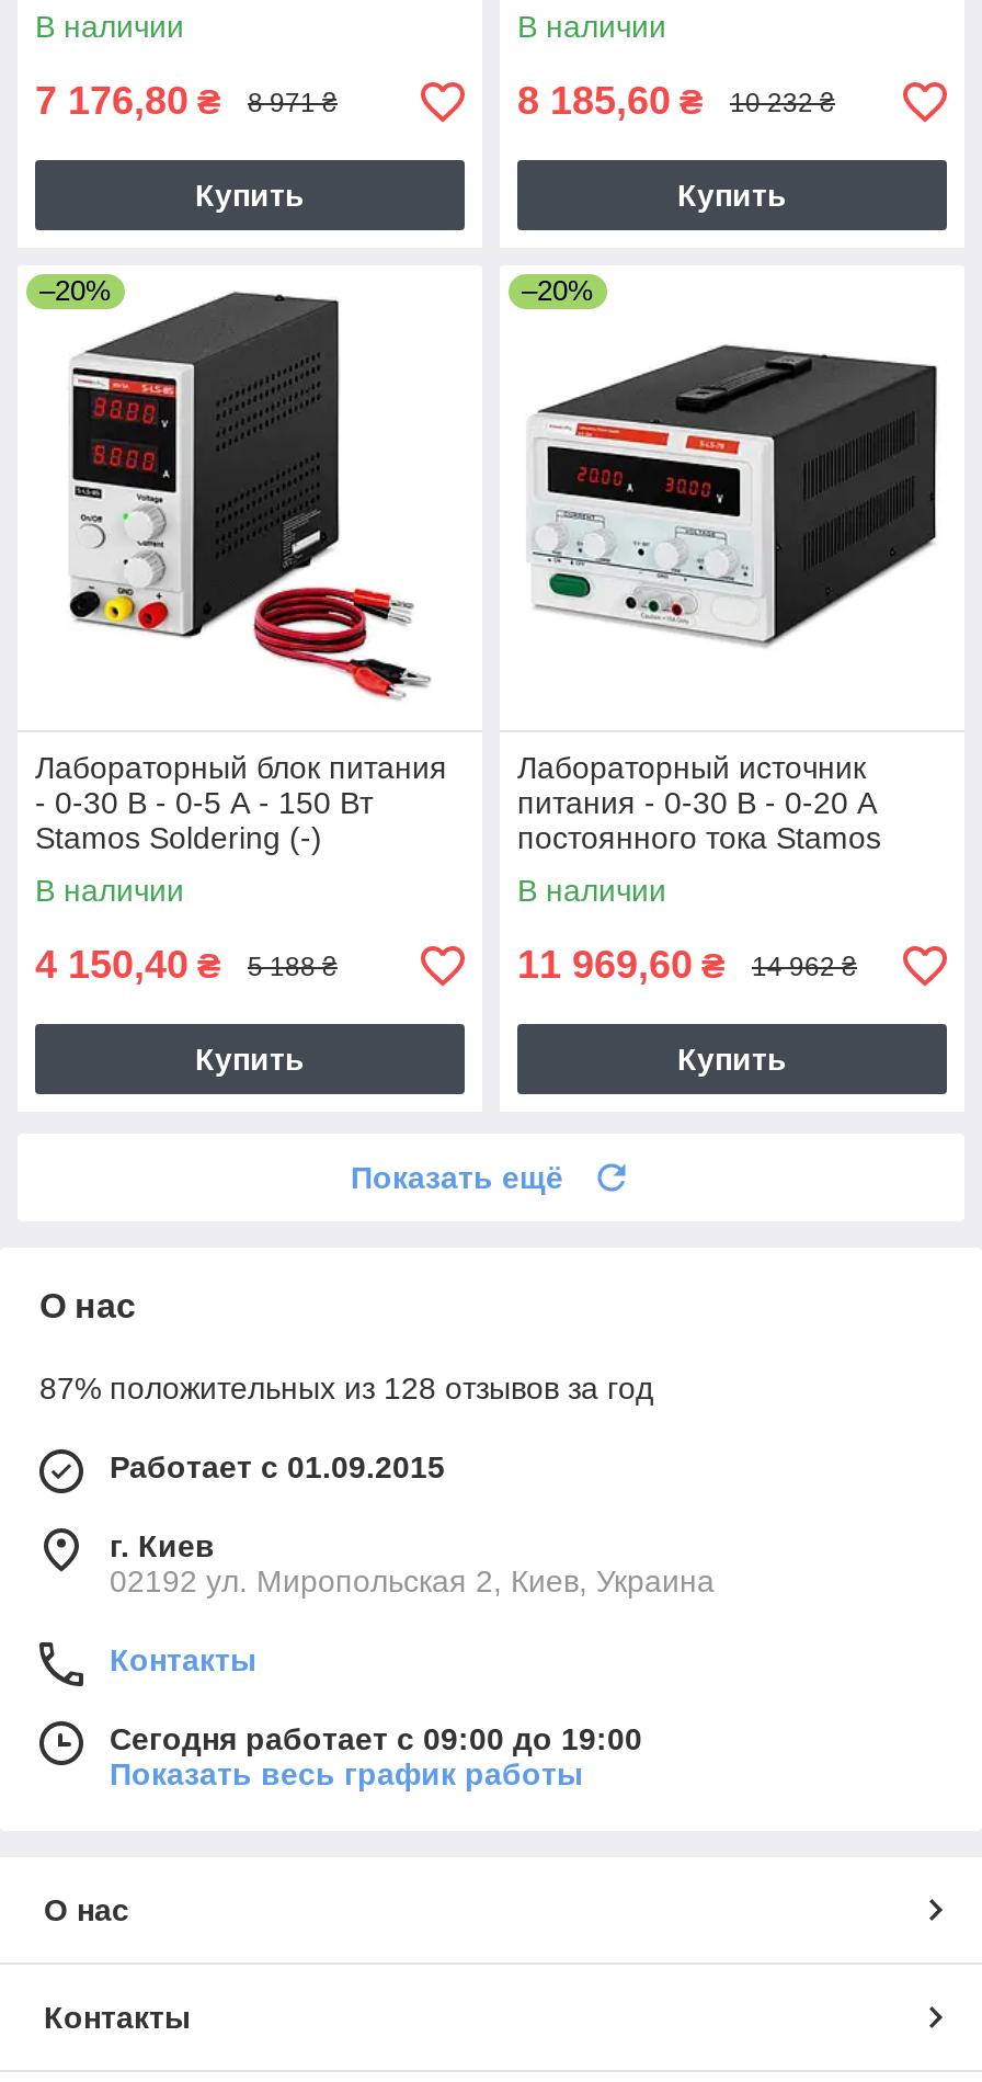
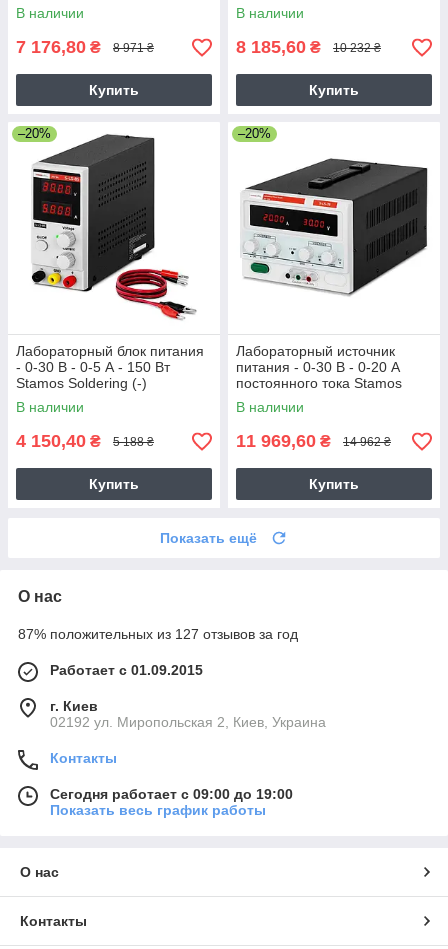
- 87% положительных из 128 отзывов за год
+ 87% положительных из 127 отзывов за год
